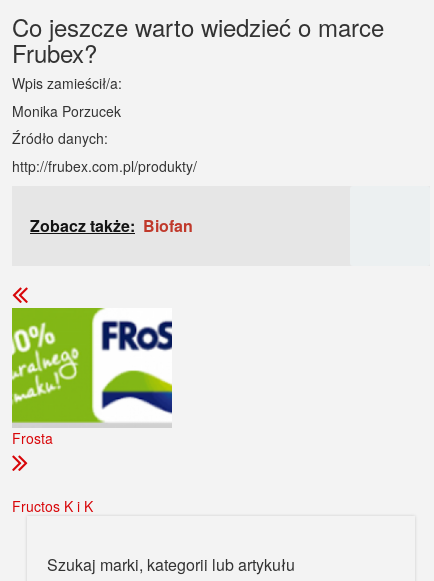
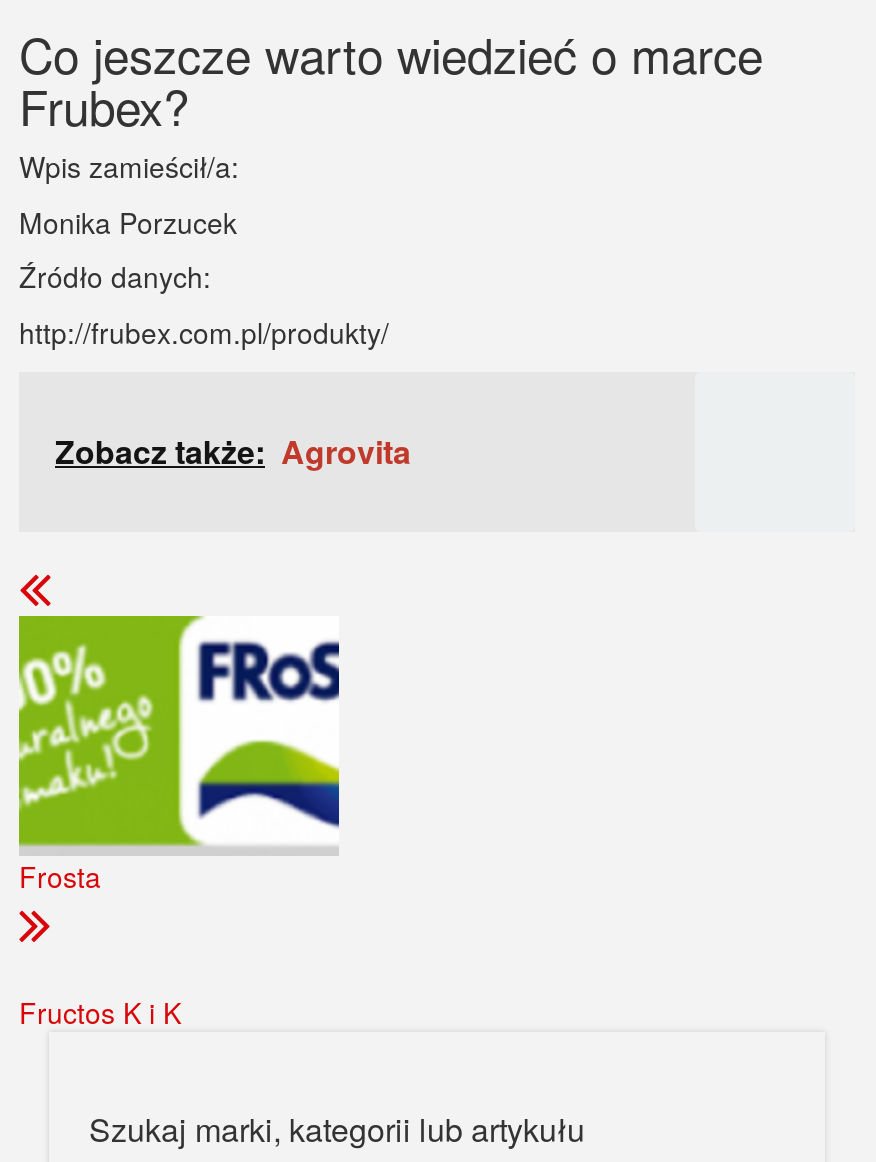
- Zobacz także: Biofan
+ Zobacz także: Agrovita
